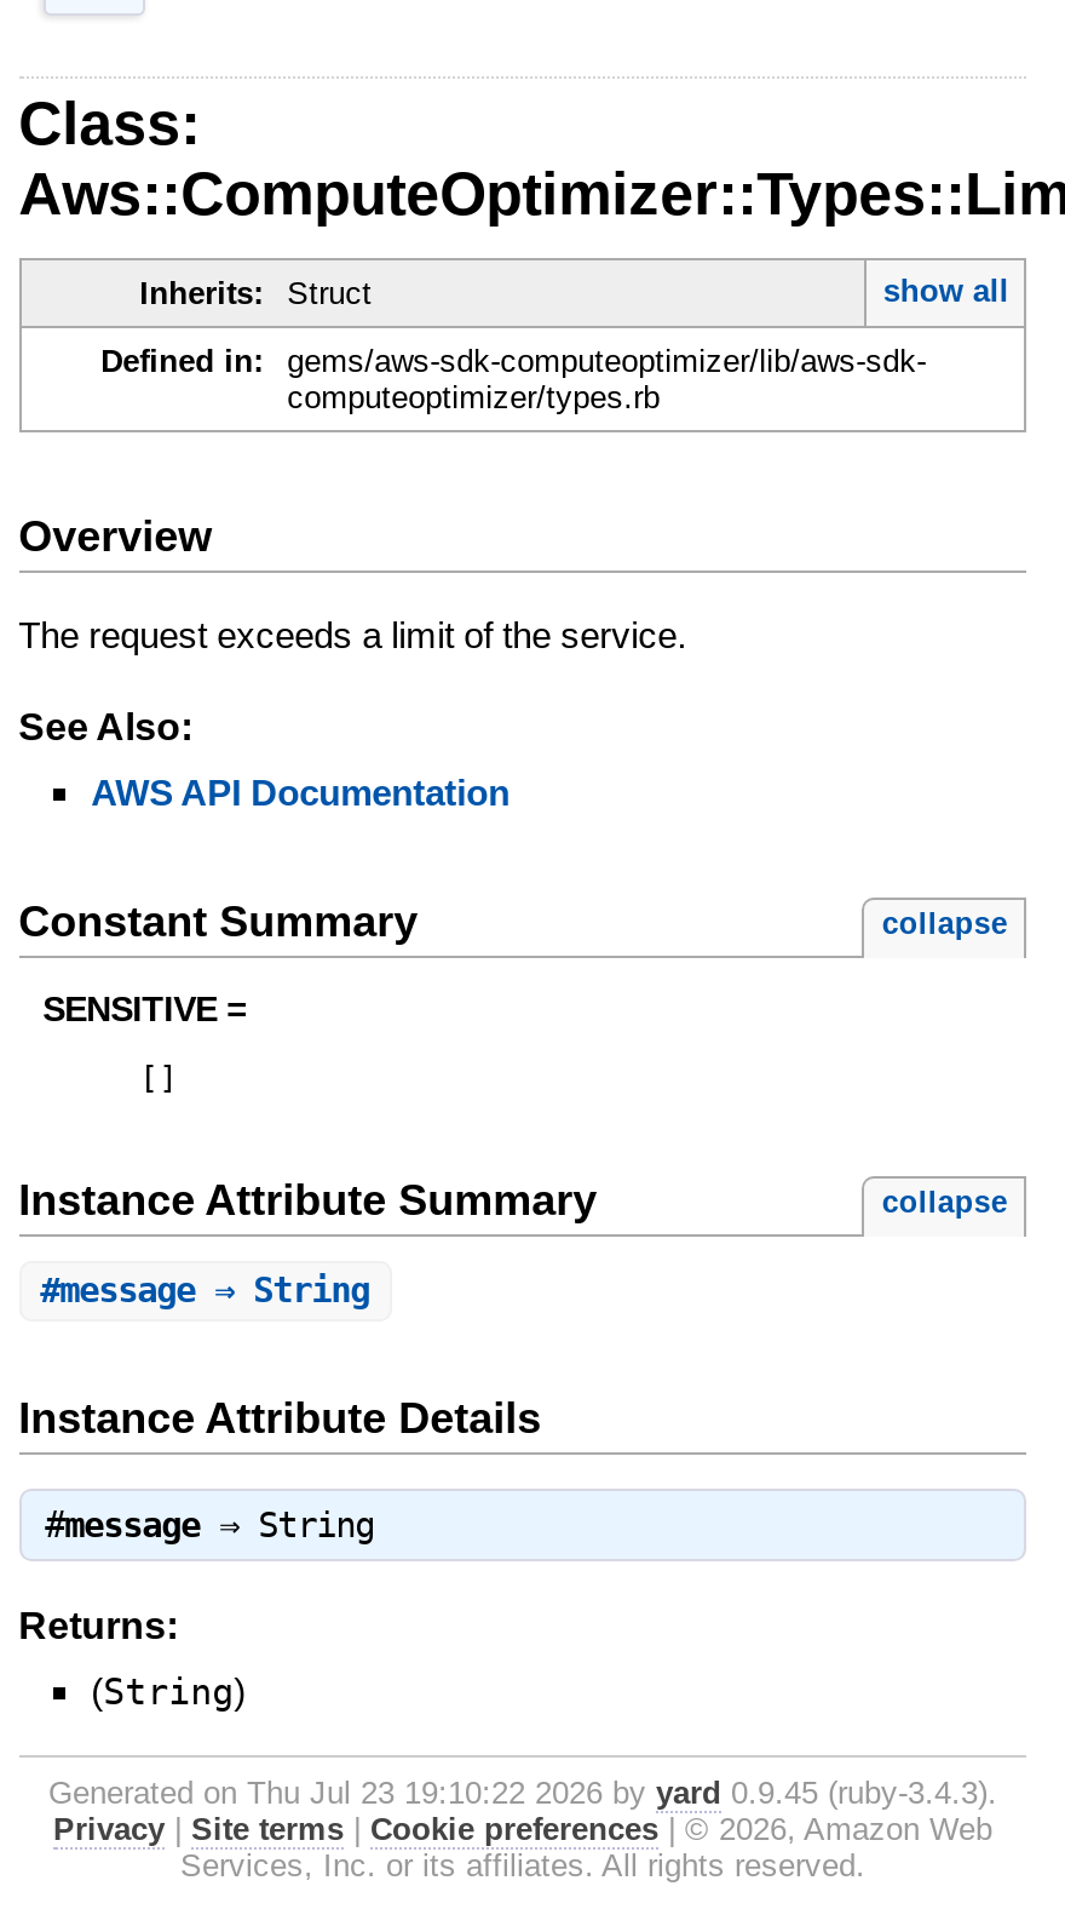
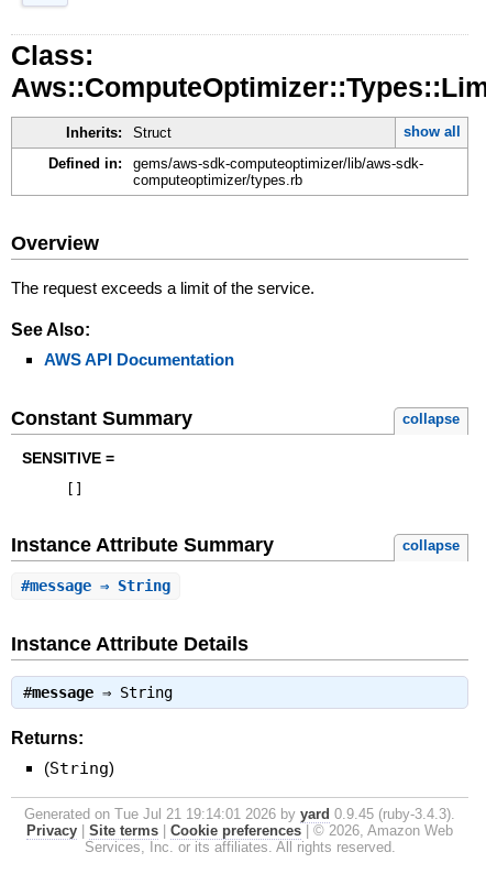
- Generated on Thu Jul 23 19:10:22 2026 by yard 0.9.45 (ruby-3.4.3).
+ Generated on Tue Jul 21 19:14:01 2026 by yard 0.9.45 (ruby-3.4.3).
